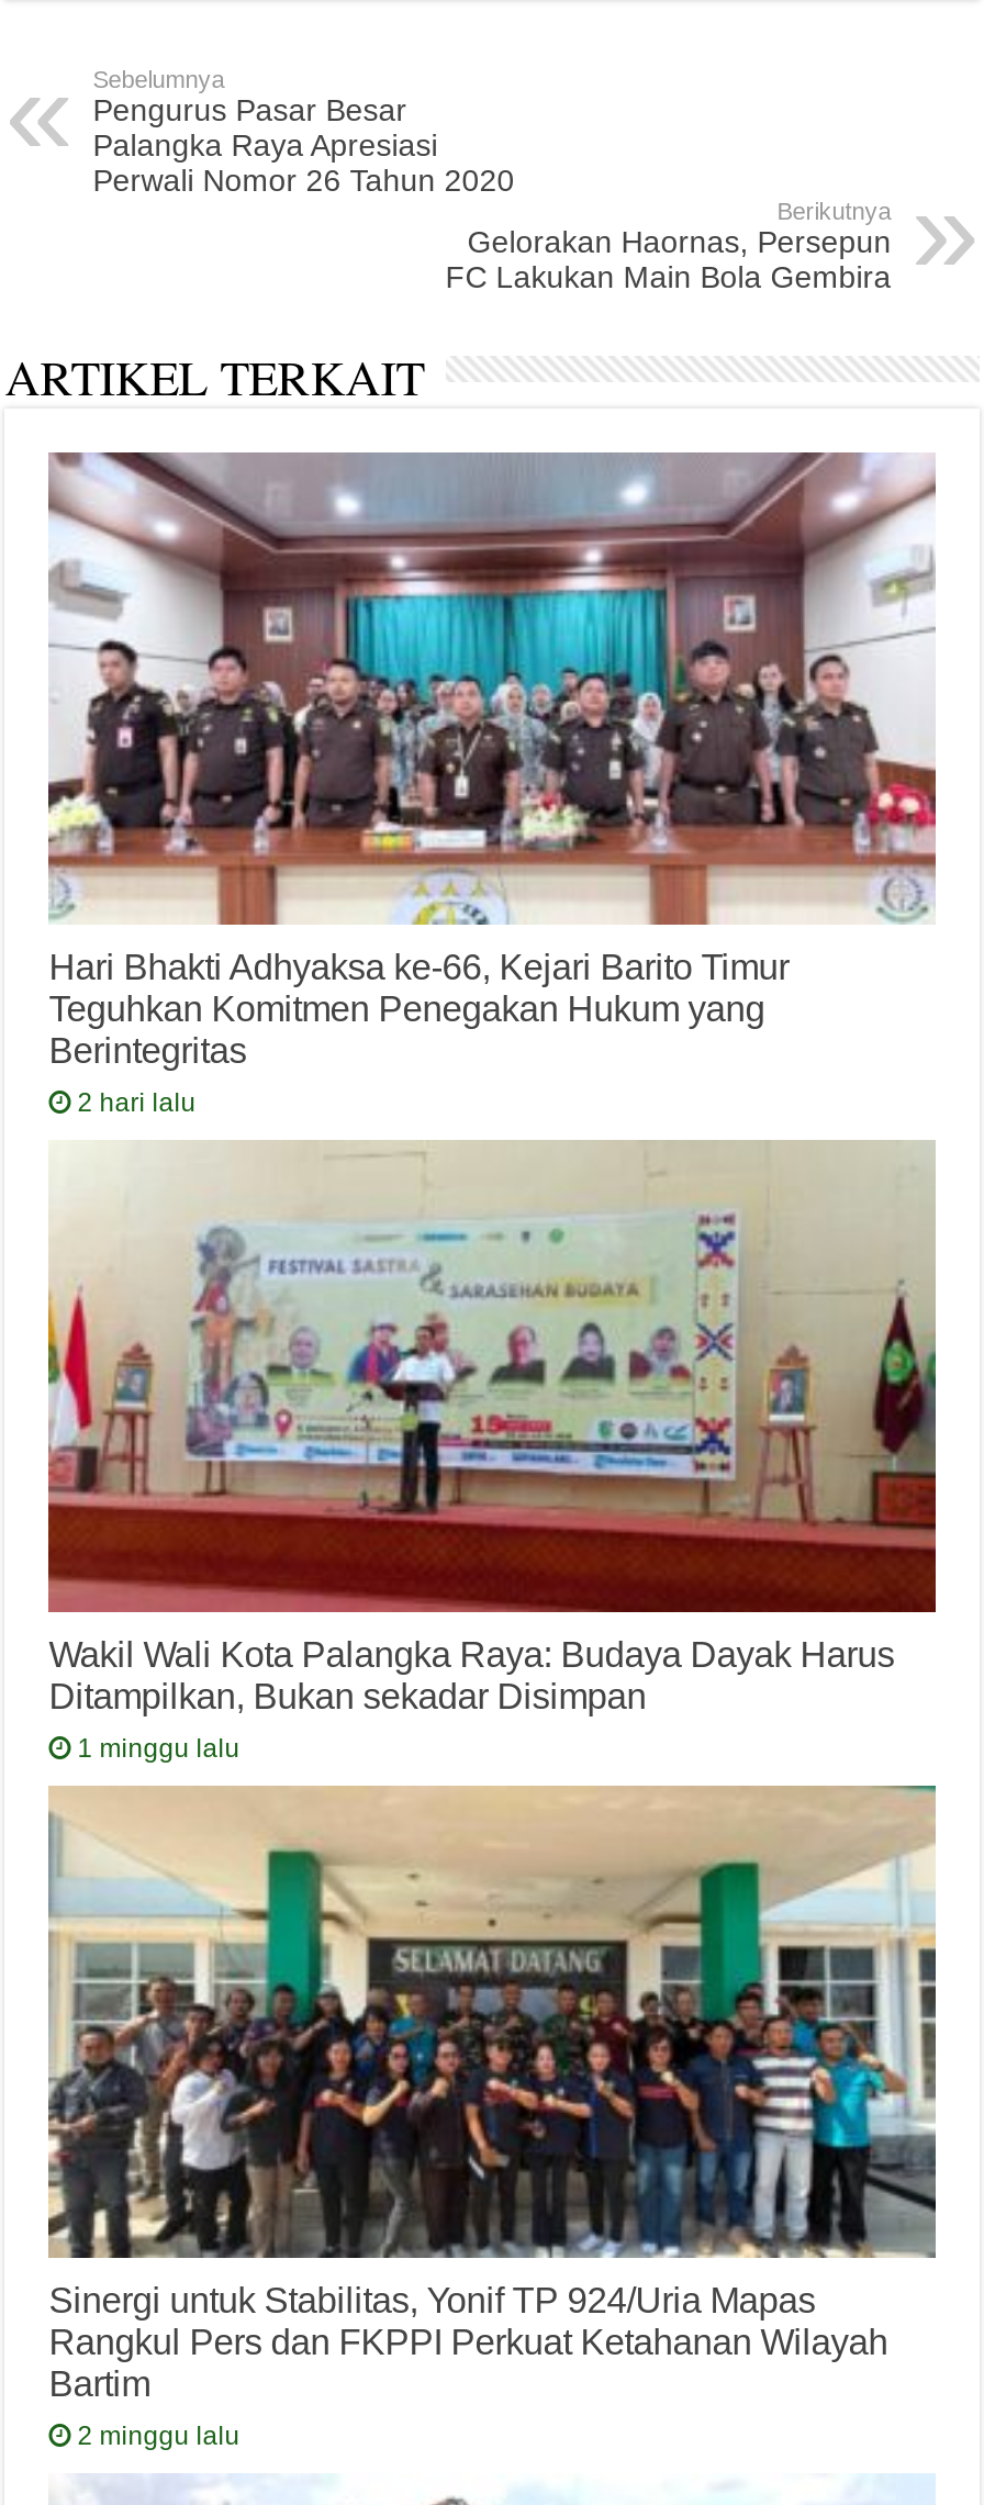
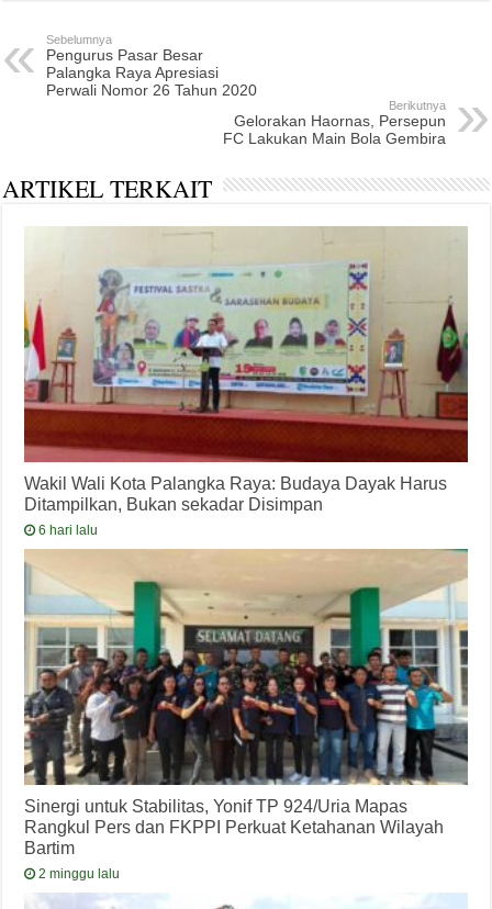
- [image]
- Hari Bhakti Adhyaksa ke-66, Kejari Barito Timur
- Teguhkan Komitmen Penegakan Hukum yang
- Berintegritas
- 2 hari lalu

- 1 minggu lalu
+ 6 hari lalu
